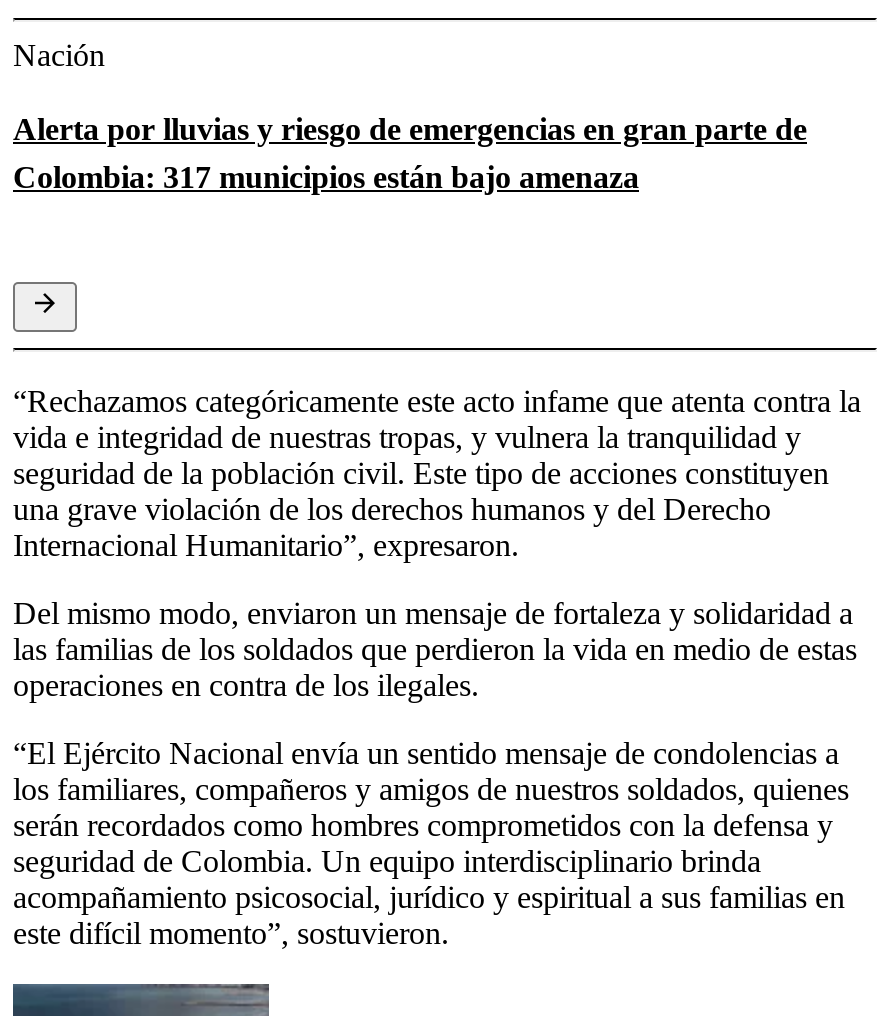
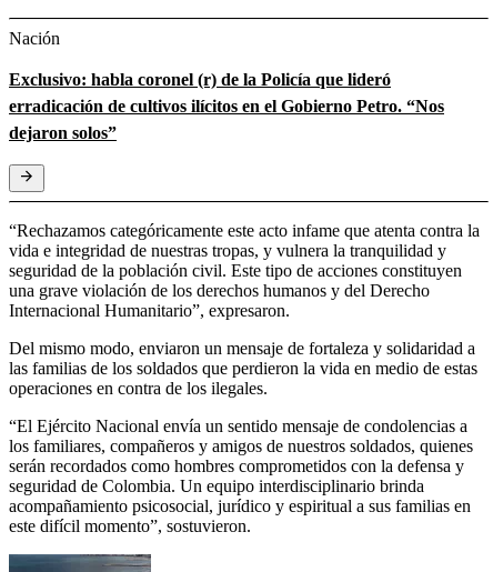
- Alerta por lluvias y riesgo de emergencias en gran parte de
- Colombia: 317 municipios están bajo amenaza
+ Exclusivo: habla coronel (r) de la Policía que lideró
+ erradicación de cultivos ilícitos en el Gobierno Petro. “Nos
+ dejaron solos”
